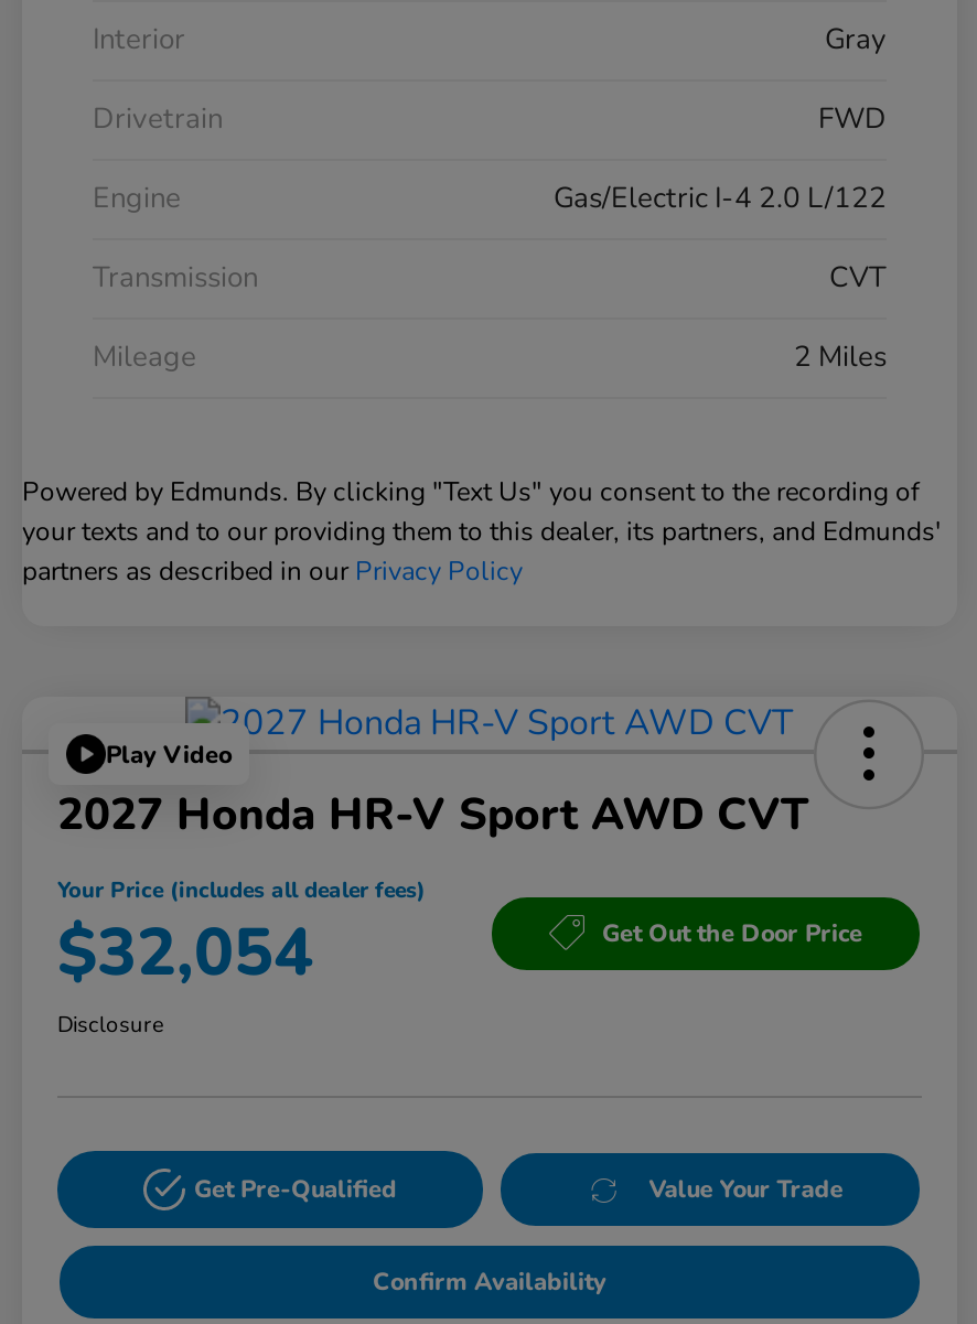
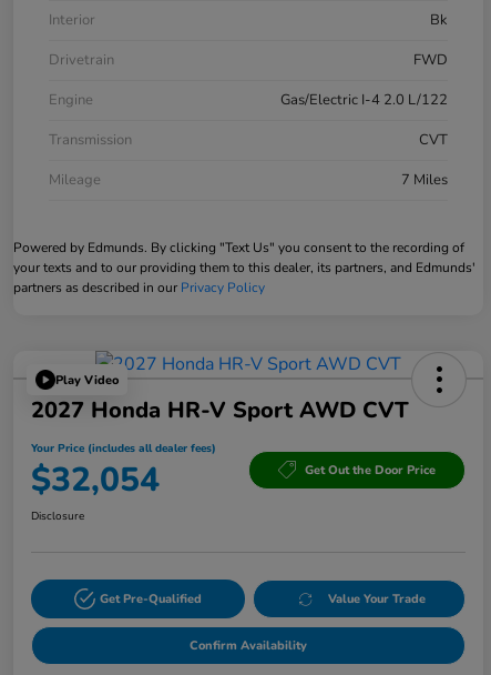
- Gray
+ Bk

- 2 Miles
+ 7 Miles
